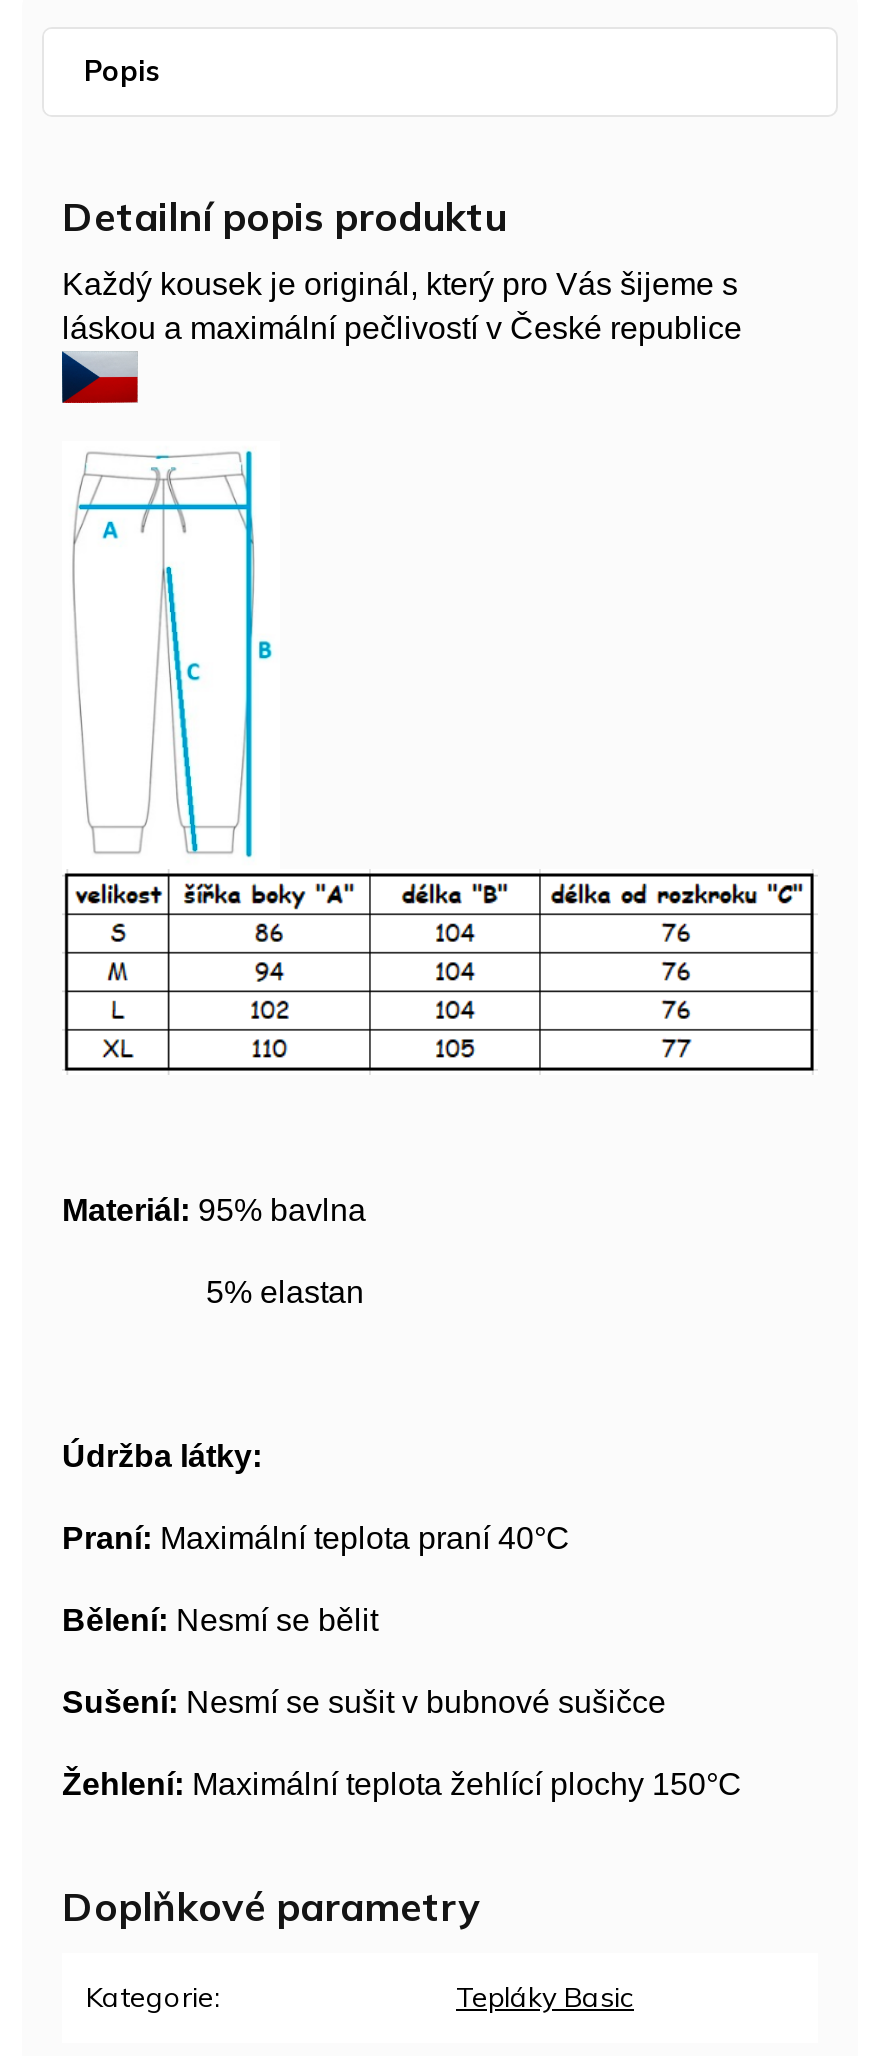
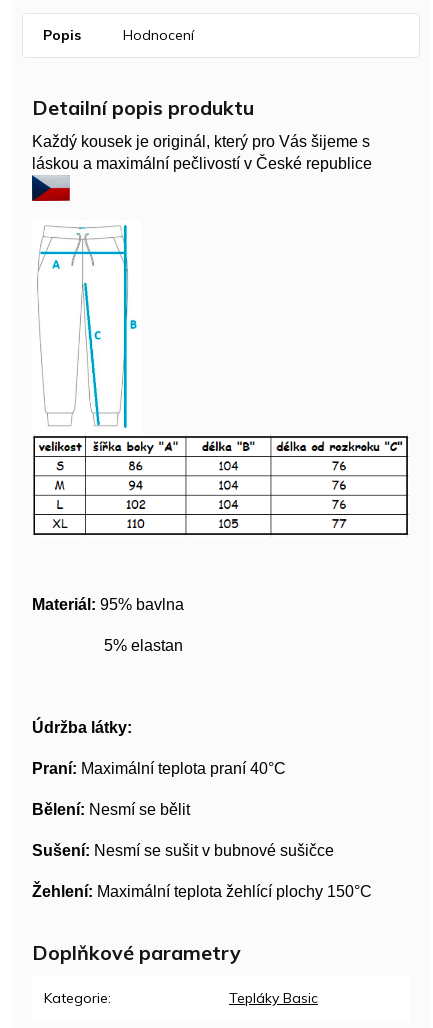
+ Hodnocení
